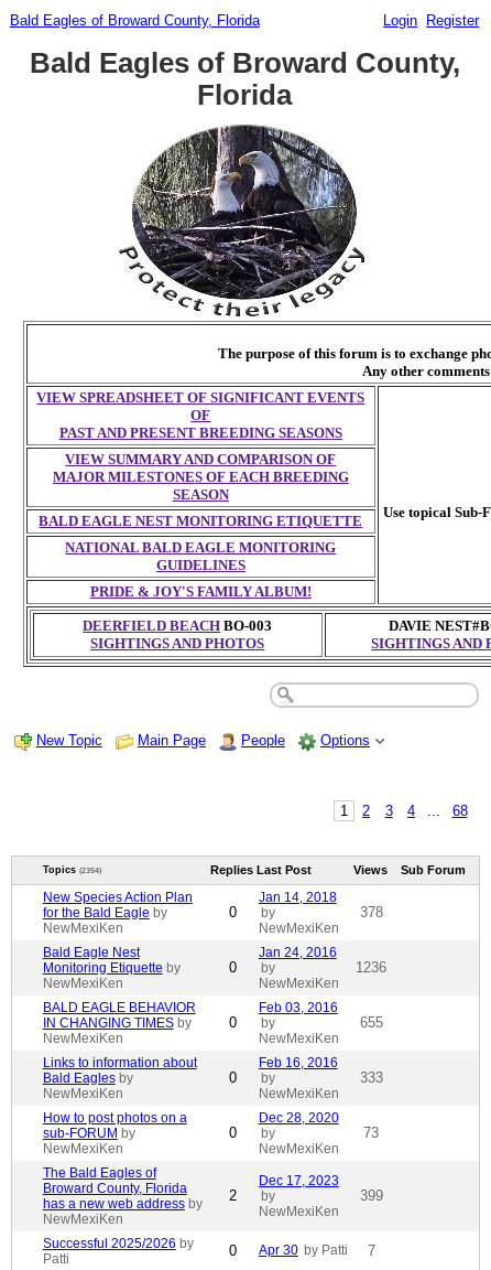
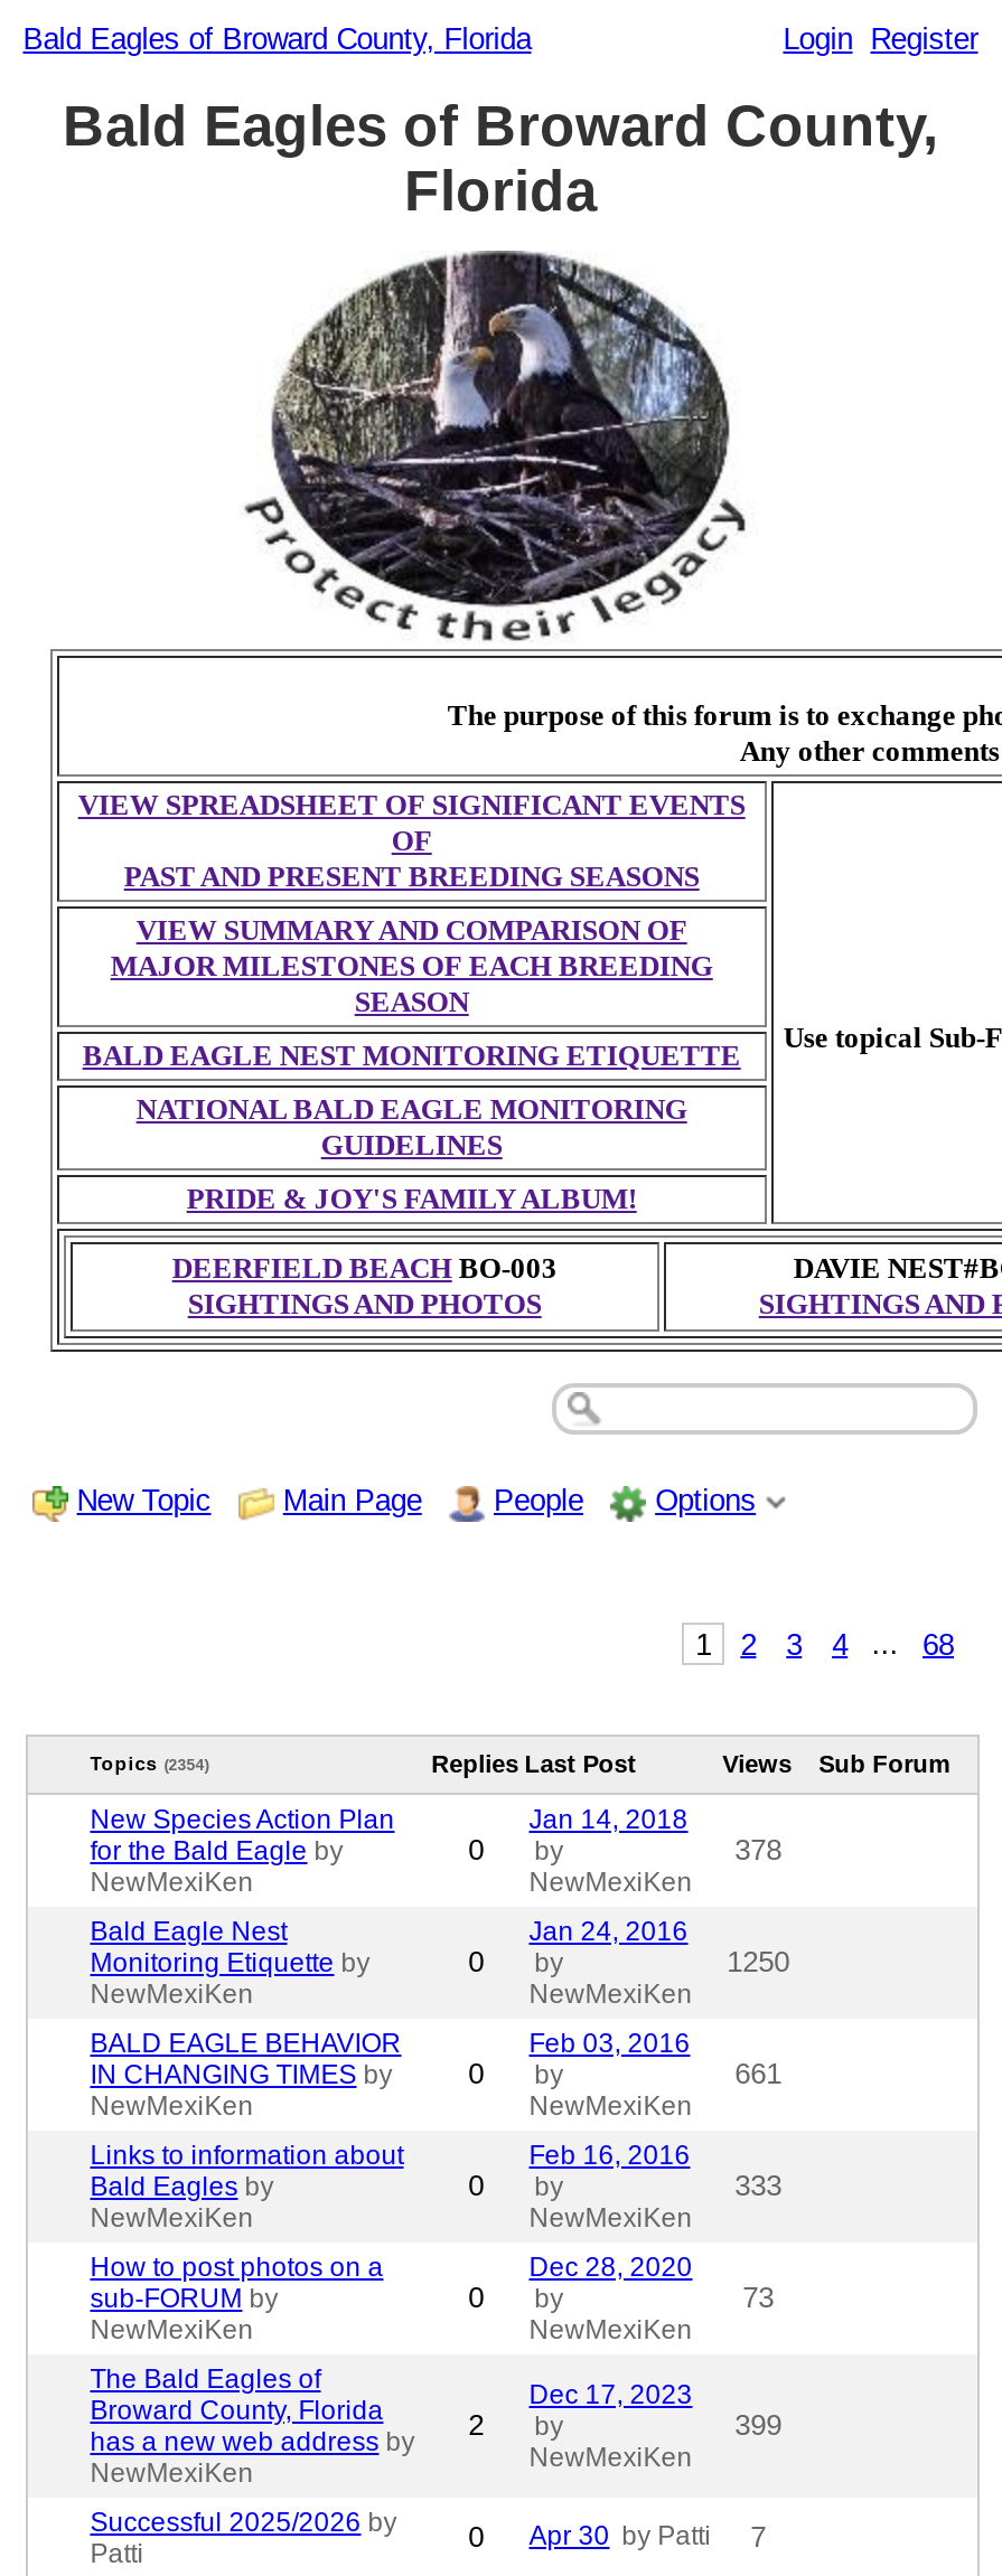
- 1236
+ 1250

- 655
+ 661
